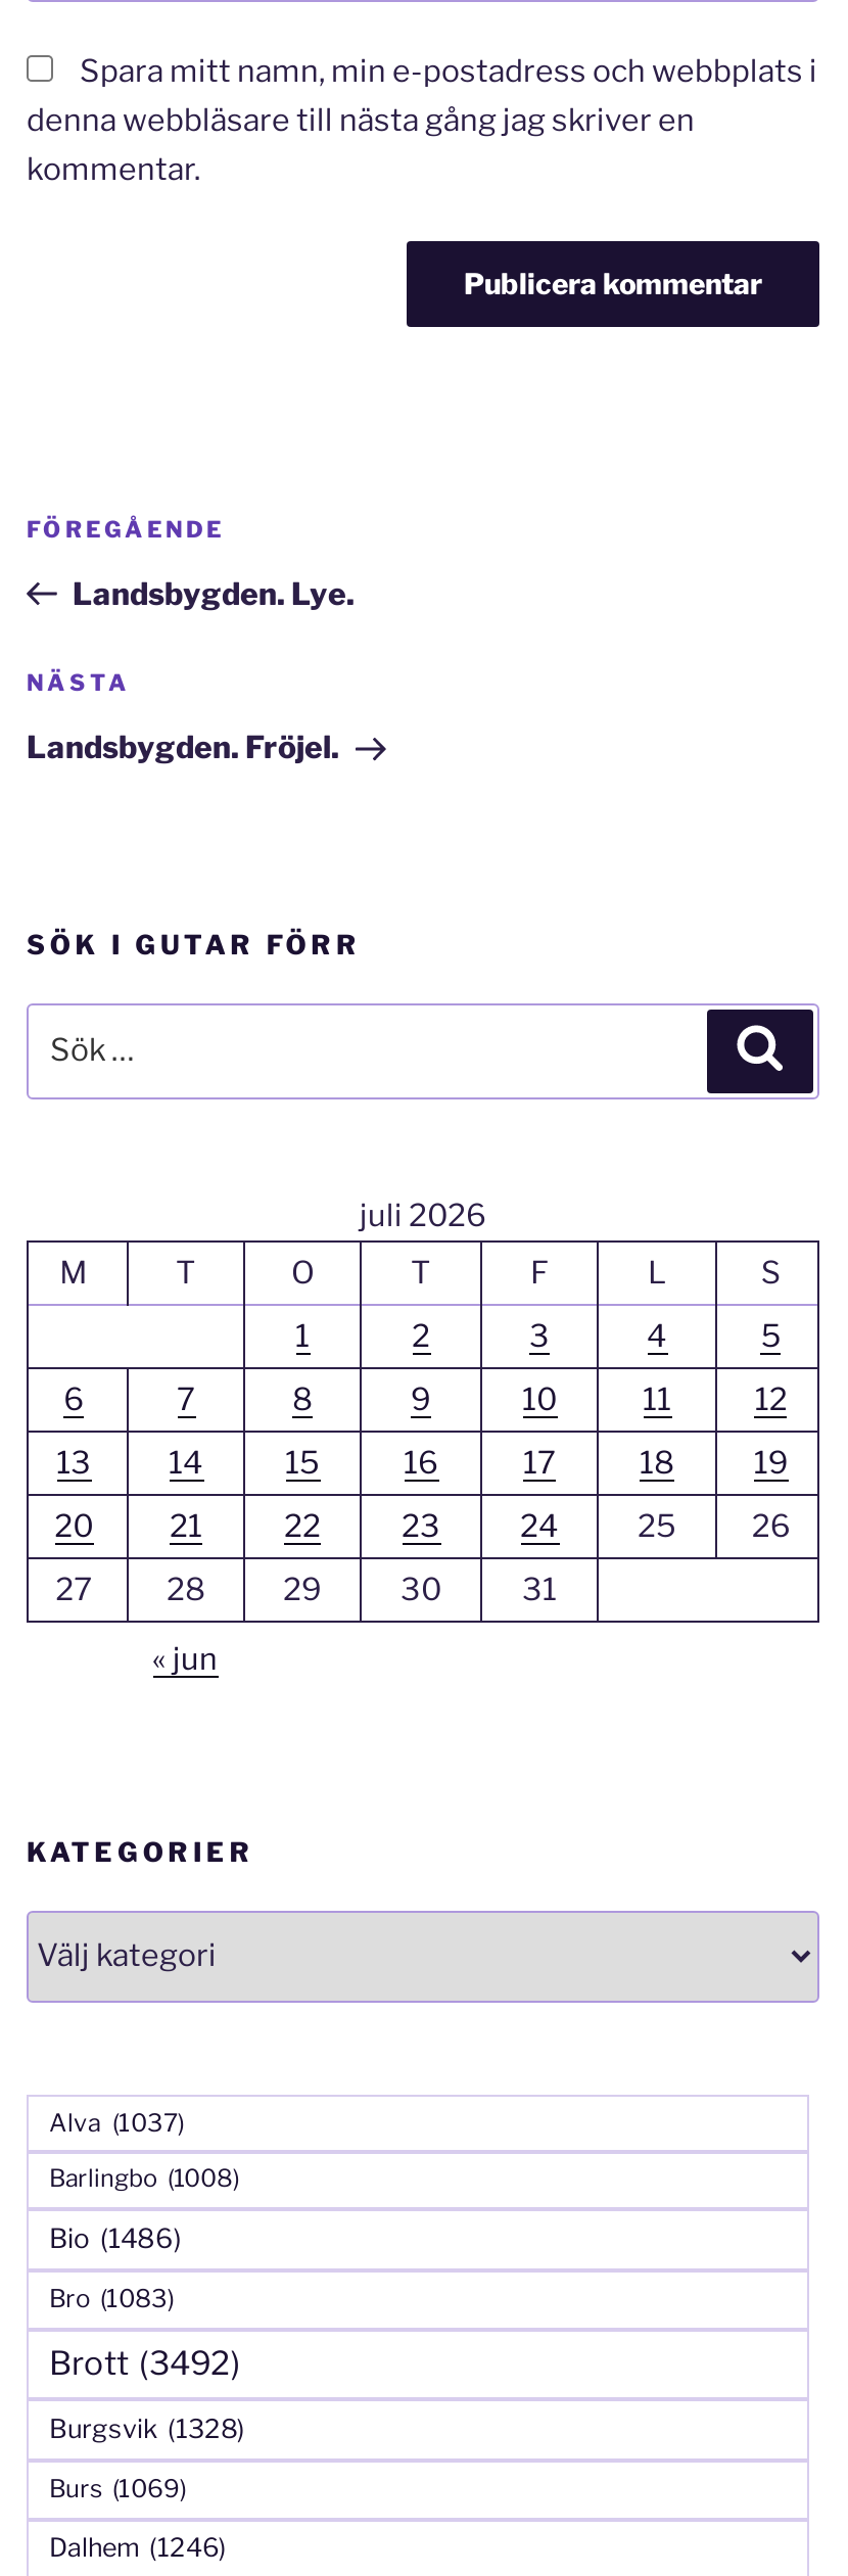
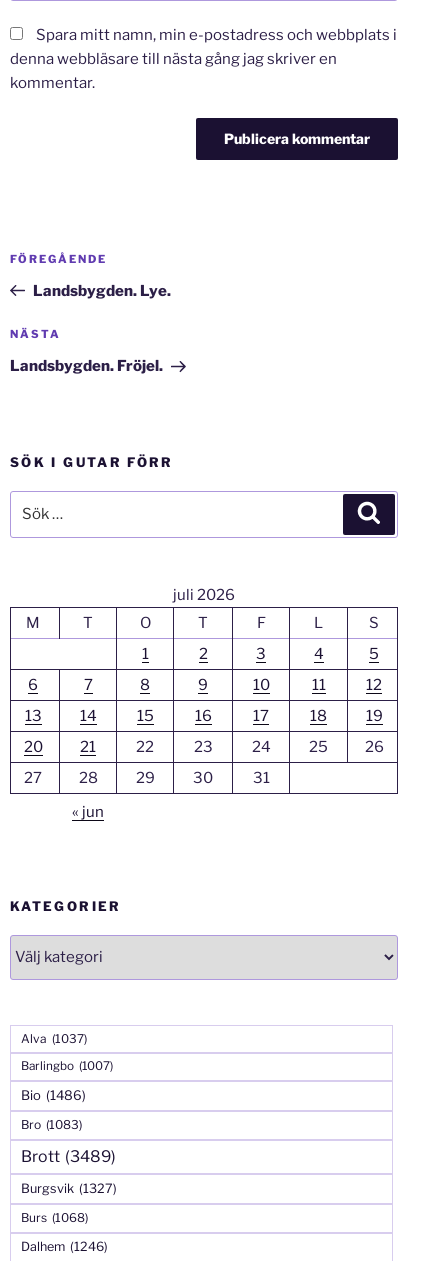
- Barlingbo (1008)
+ Barlingbo (1007)

- Brott (3492)
+ Brott (3489)

- Burgsvik (1328)
+ Burgsvik (1327)

- Burs (1069)
+ Burs (1068)
